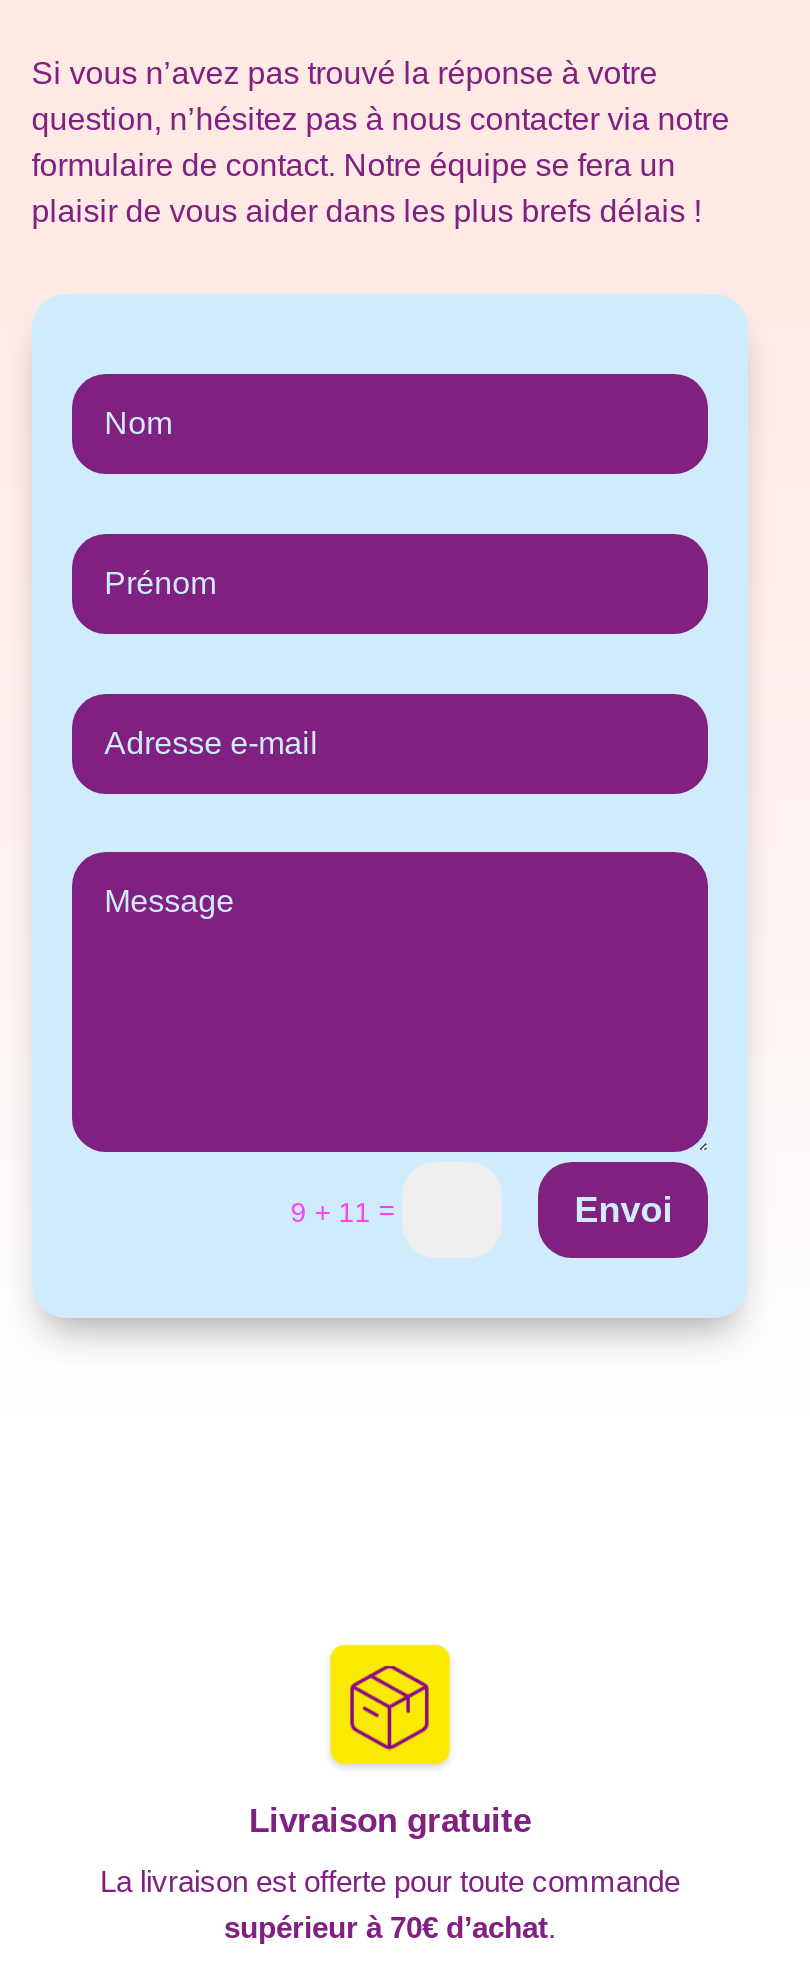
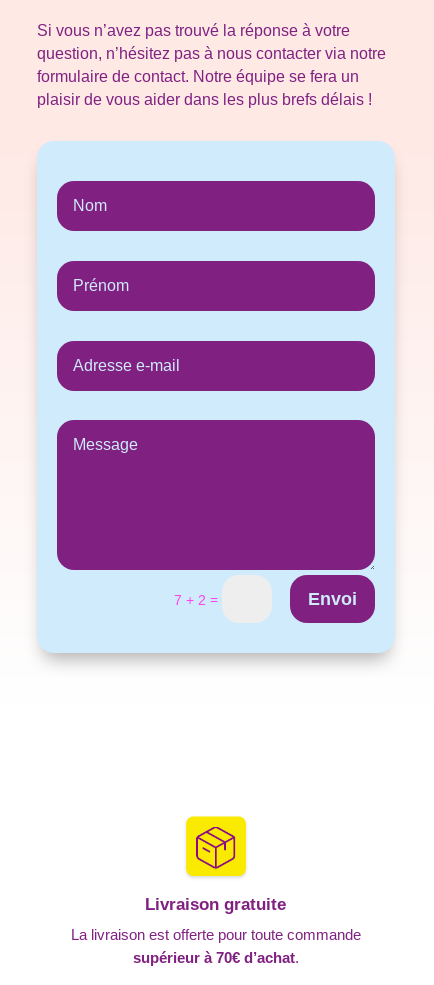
- 9 + 11 =
+ 7 + 2 =
